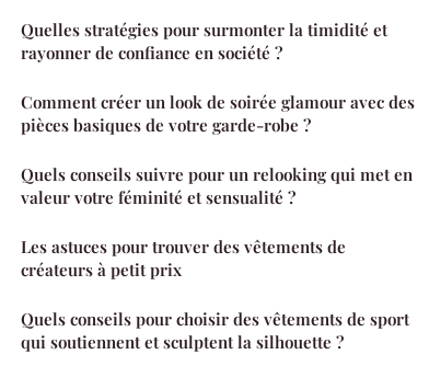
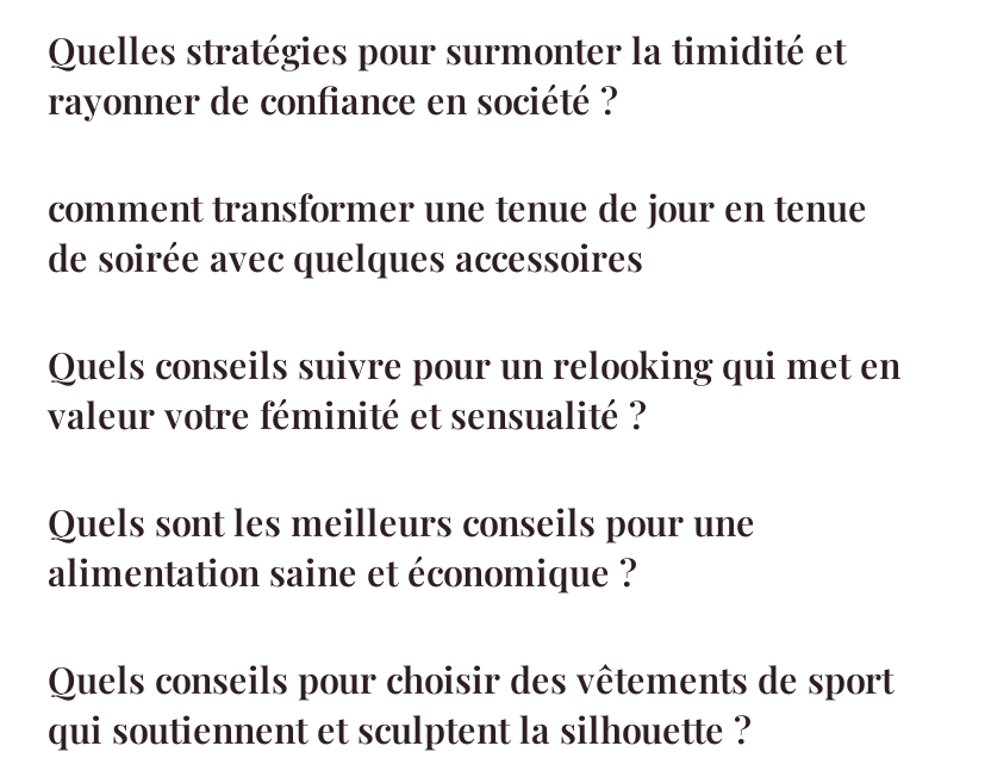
- Comment créer un look de soirée glamour avec des
- pièces basiques de votre garde-robe ?
+ comment transformer une tenue de jour en tenue
+ de soirée avec quelques accessoires

- Les astuces pour trouver des vêtements de
- créateurs à petit prix
+ Quels sont les meilleurs conseils pour une
+ alimentation saine et économique ?
